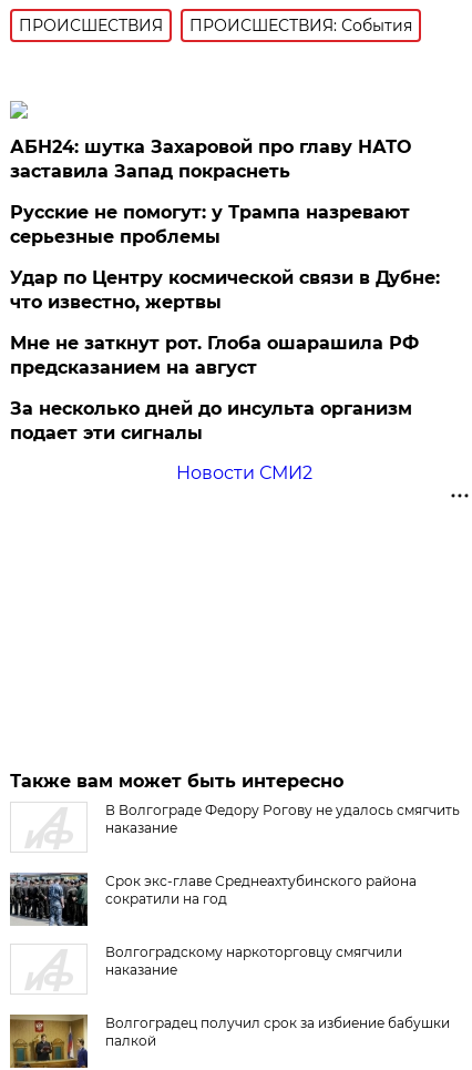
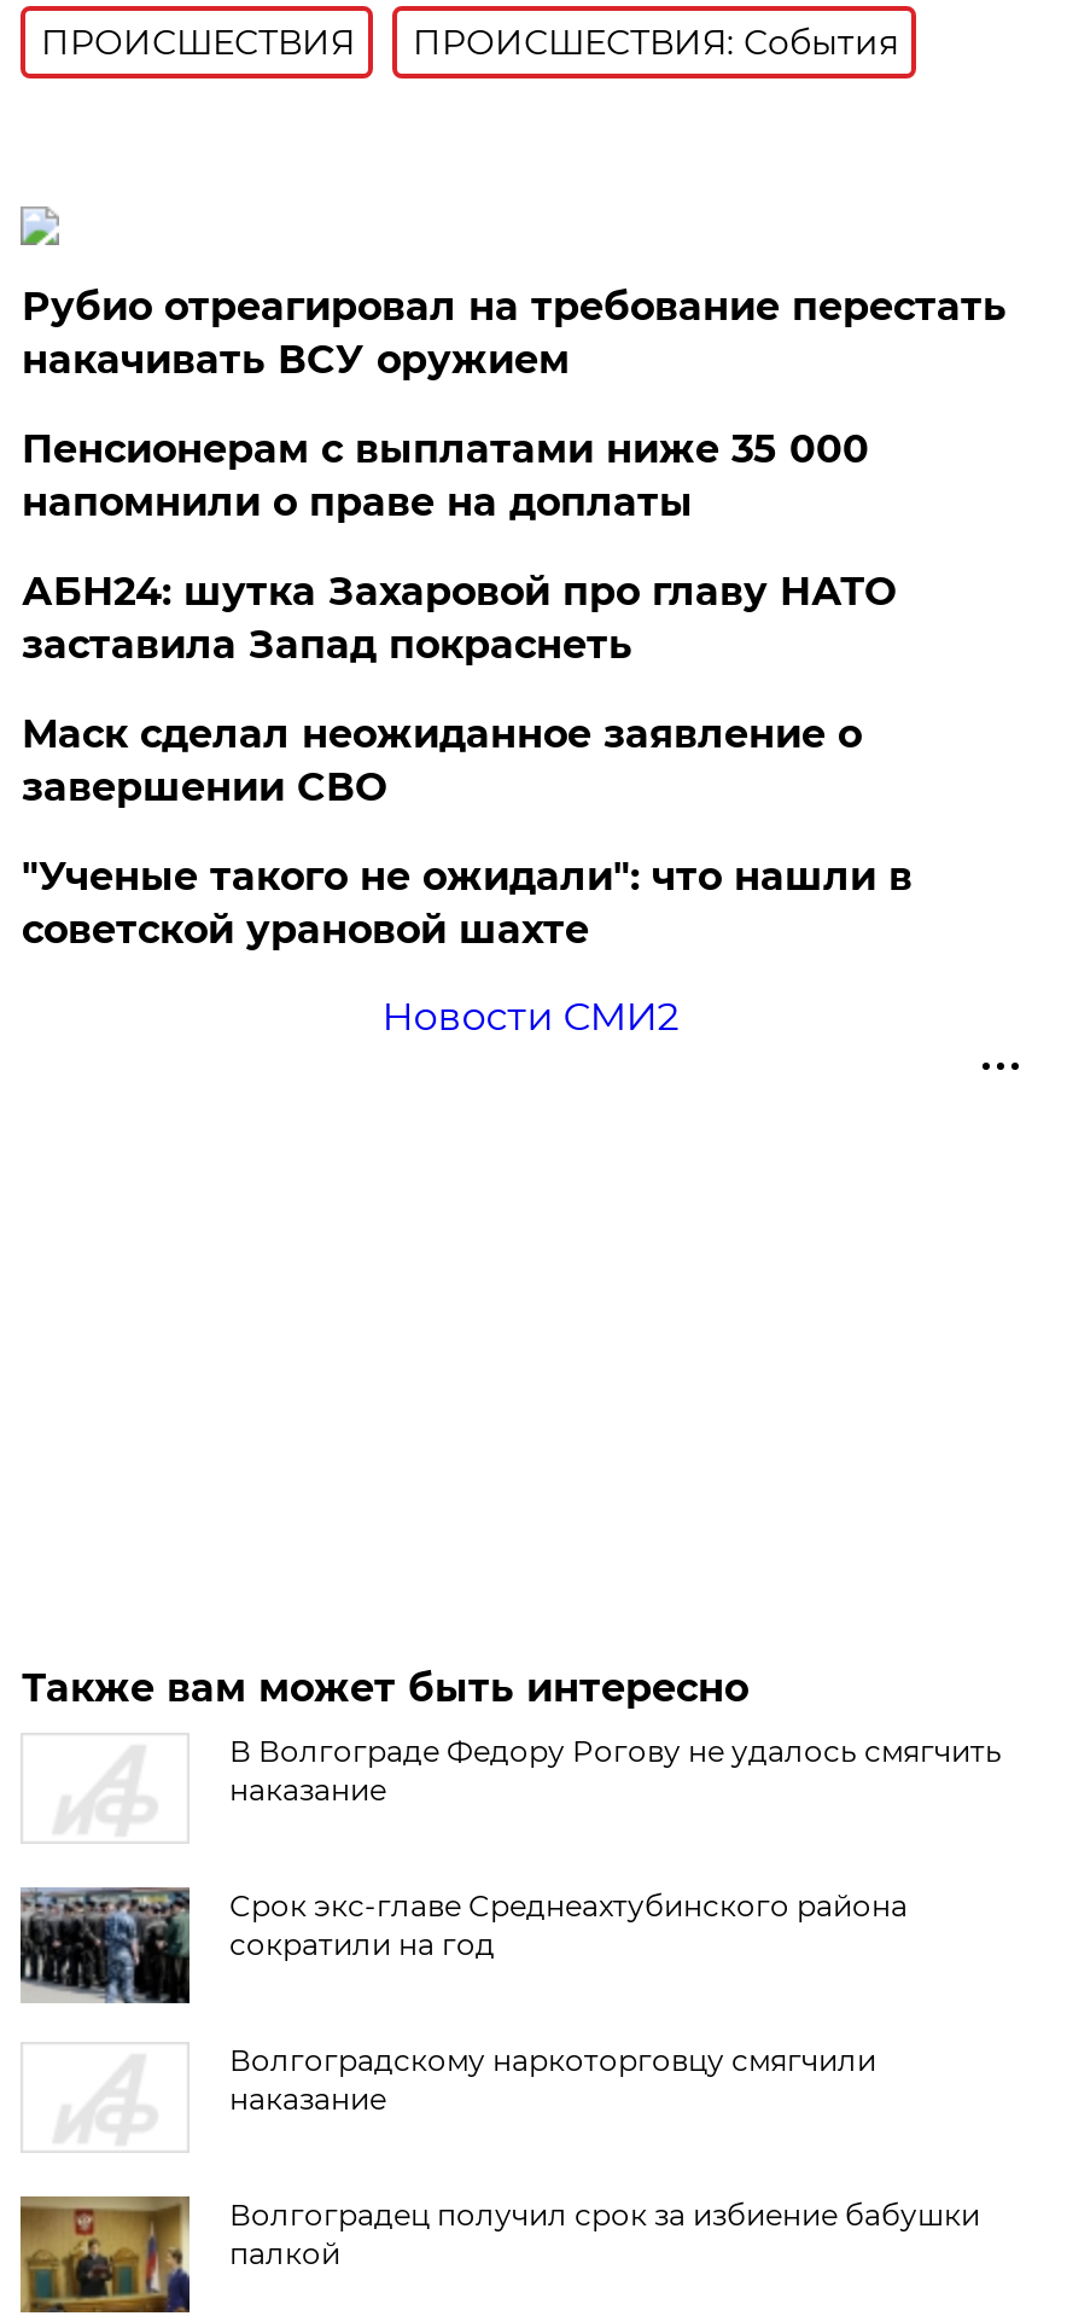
+ Рубио отреагировал на требование перестать
+ накачивать ВСУ оружием
+ Пенсионерам с выплатами ниже 35 000
+ напомнили о праве на доплаты

moved down: АБН24: шутка Захаровой про главу НАТО | заставила Запад покраснеть

- Русские не помогут: у Трампа назревают
- серьезные проблемы
- Удар по Центру космической связи в Дубне:
- что известно, жертвы
- Мне не заткнут рот. Глоба ошарашила РФ
- предсказанием на август
- За несколько дней до инсульта организм
- подает эти сигналы
+ Маск сделал неожиданное заявление о
+ завершении СВО
+ "Ученые такого не ожидали": что нашли в
+ советской урановой шахте
